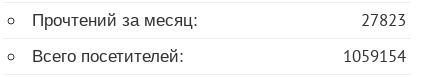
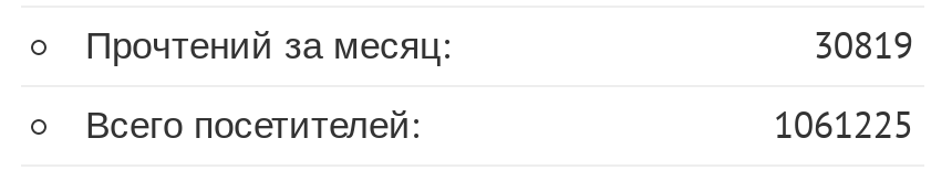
- 27823
+ 30819

- 1059154
+ 1061225
